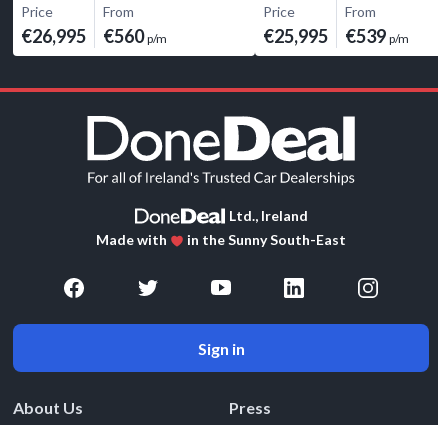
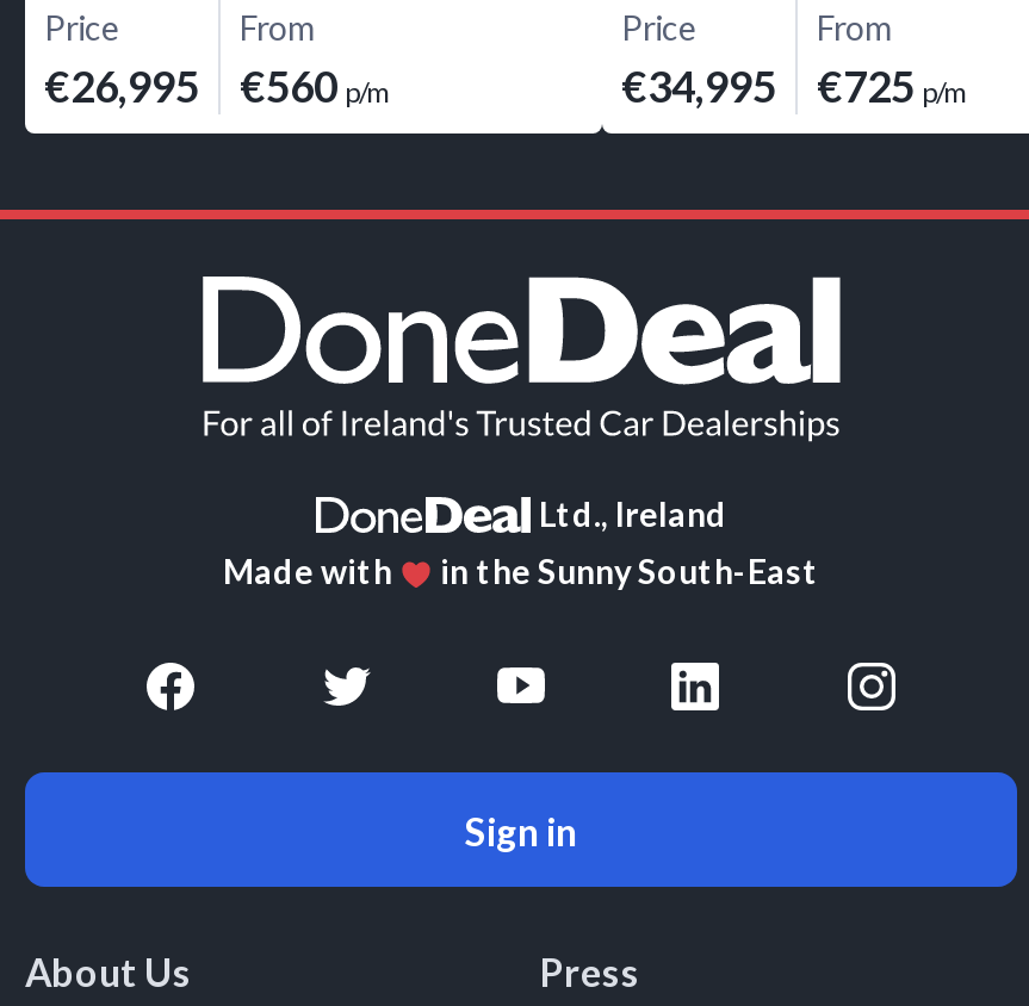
- €25,995
+ €34,995

- €539 p/m
+ €725 p/m
